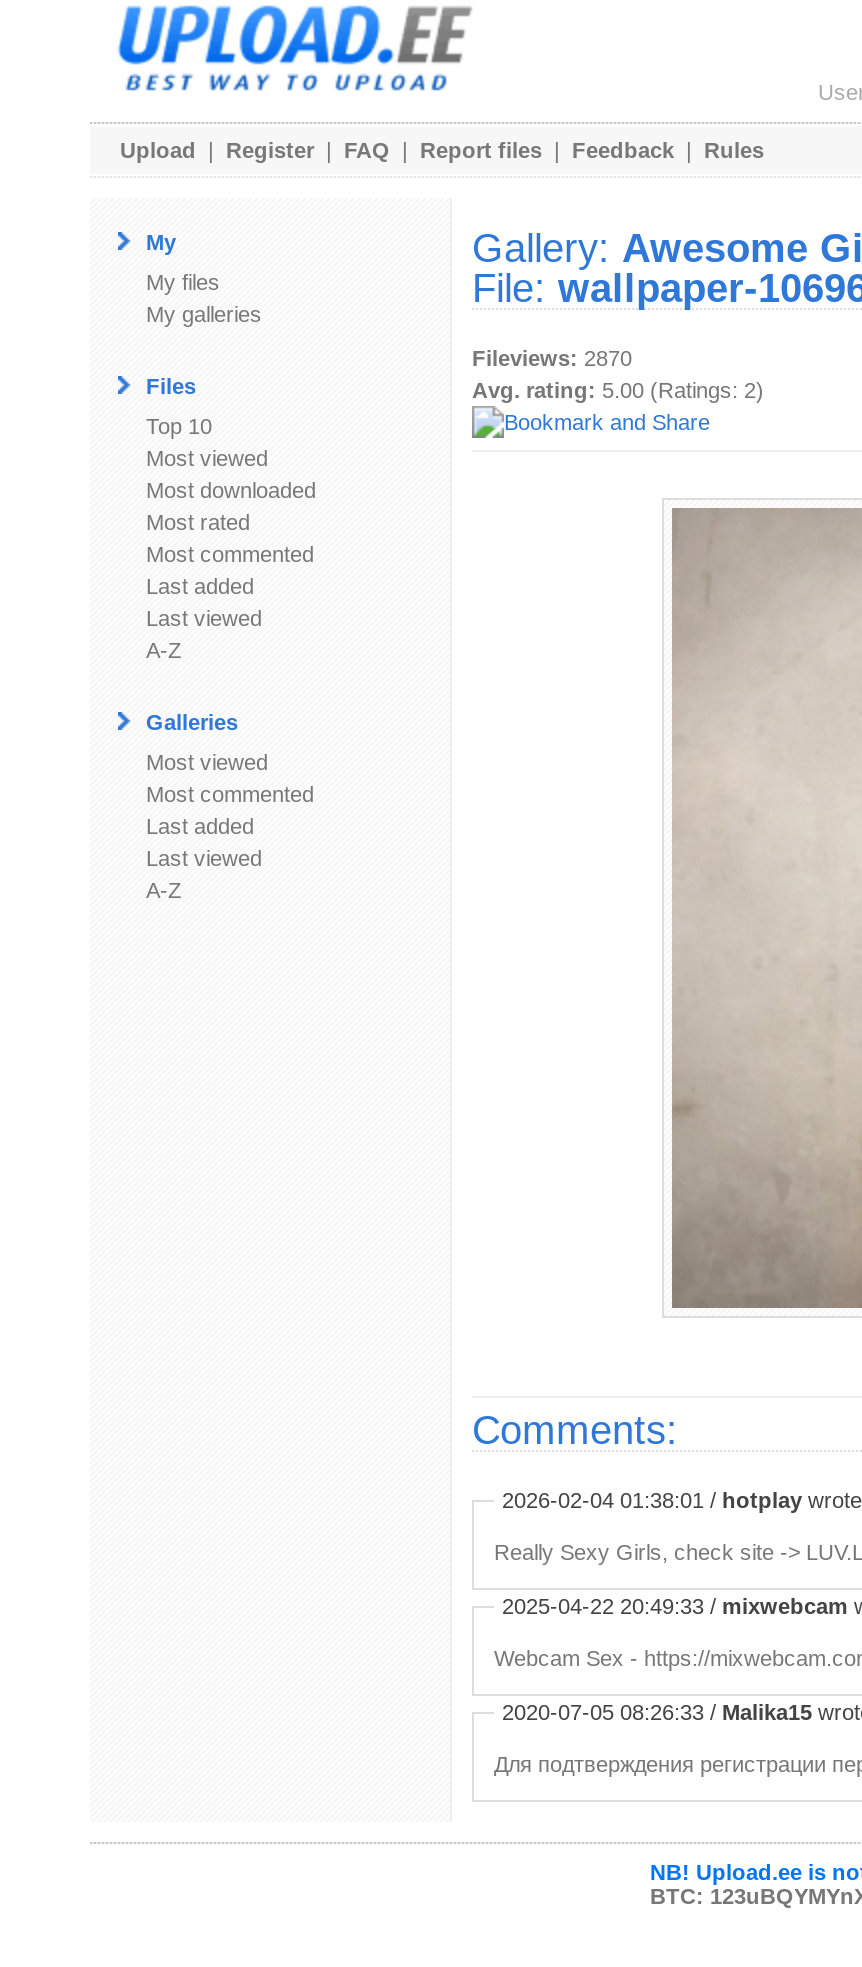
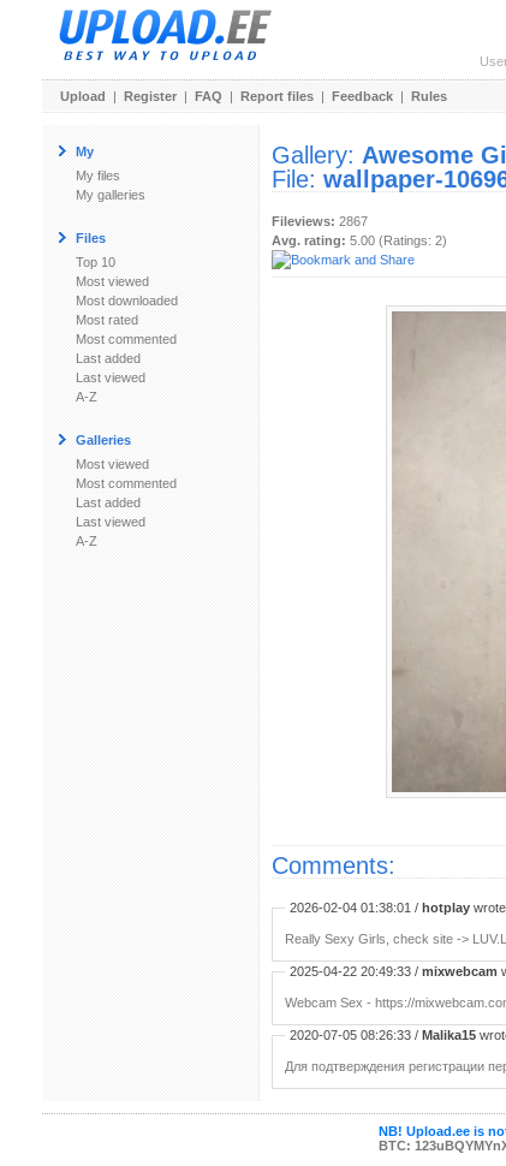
- Fileviews: 2870
+ Fileviews: 2867
